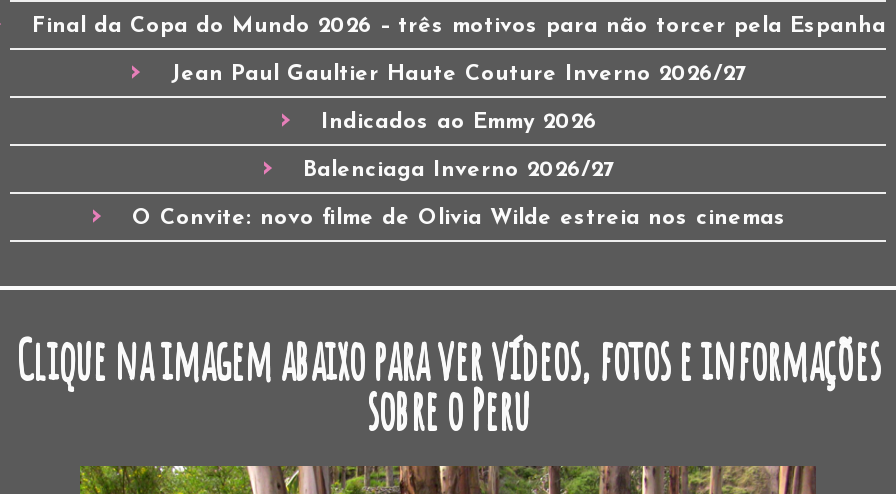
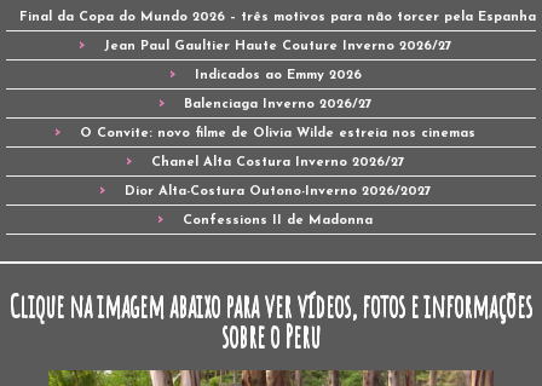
+ Chanel Alta Costura Inverno 2026/27
+ Dior Alta-Costura Outono-Inverno 2026/2027
+ Confessions II de Madonna
